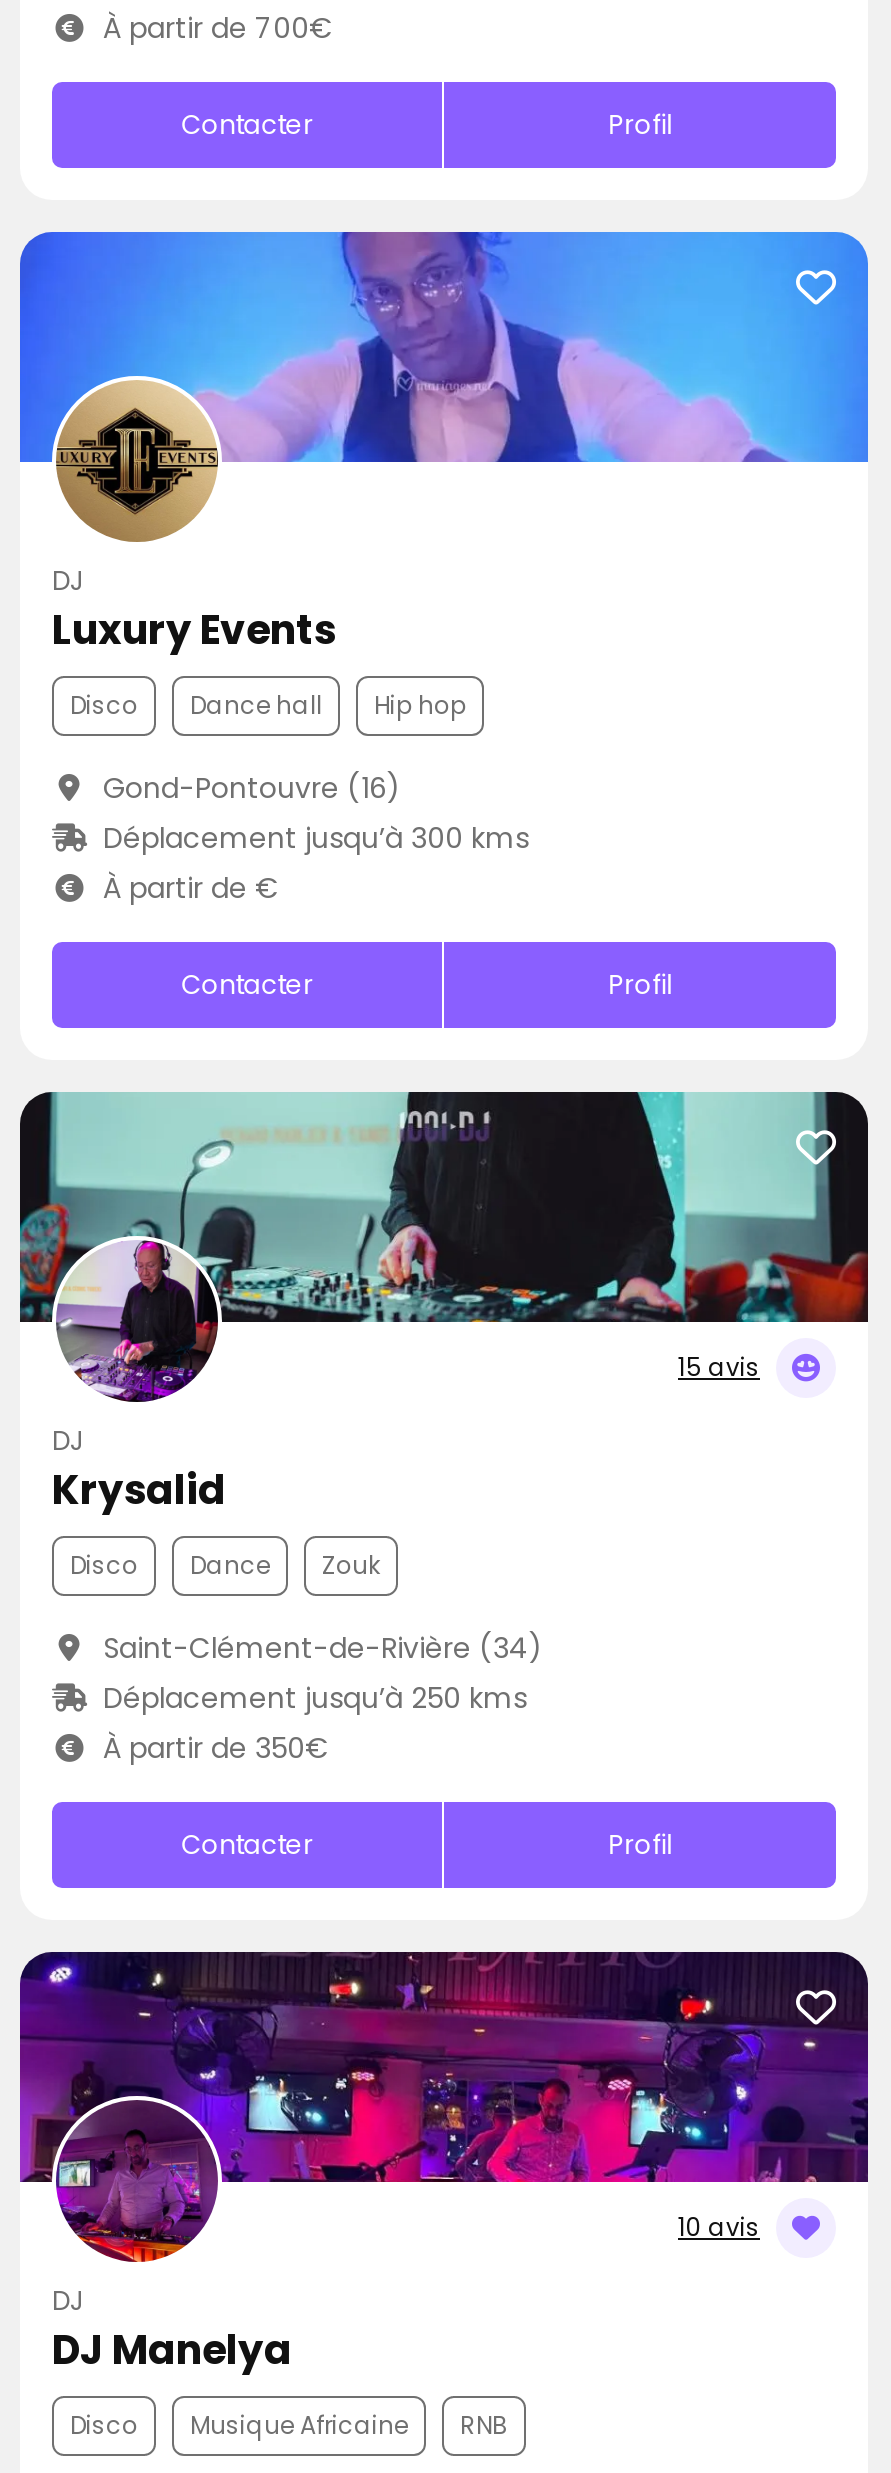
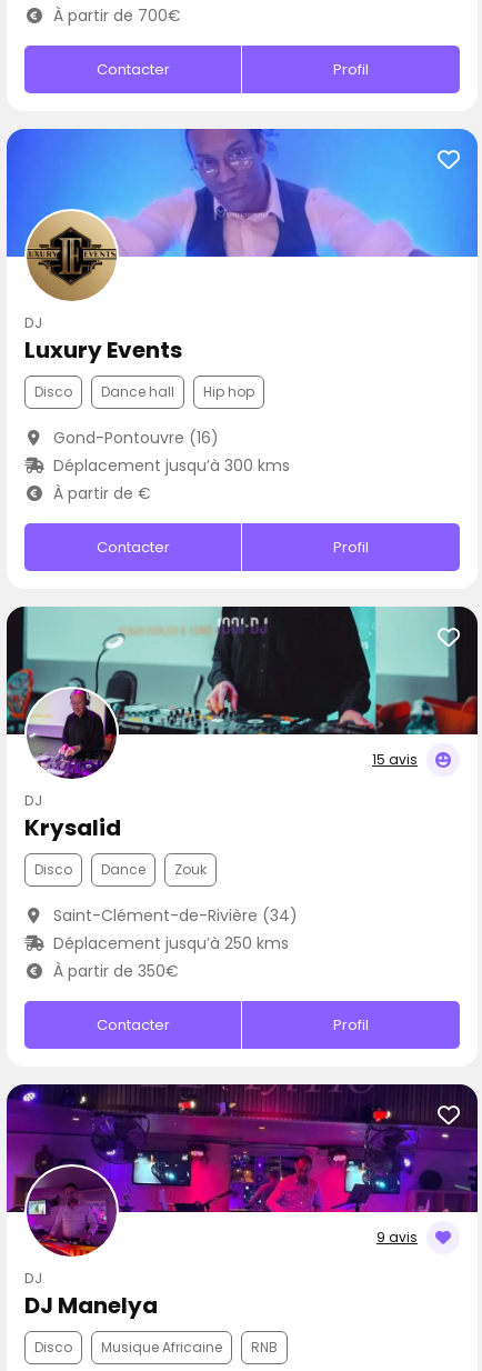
- 10 avis
+ 9 avis
